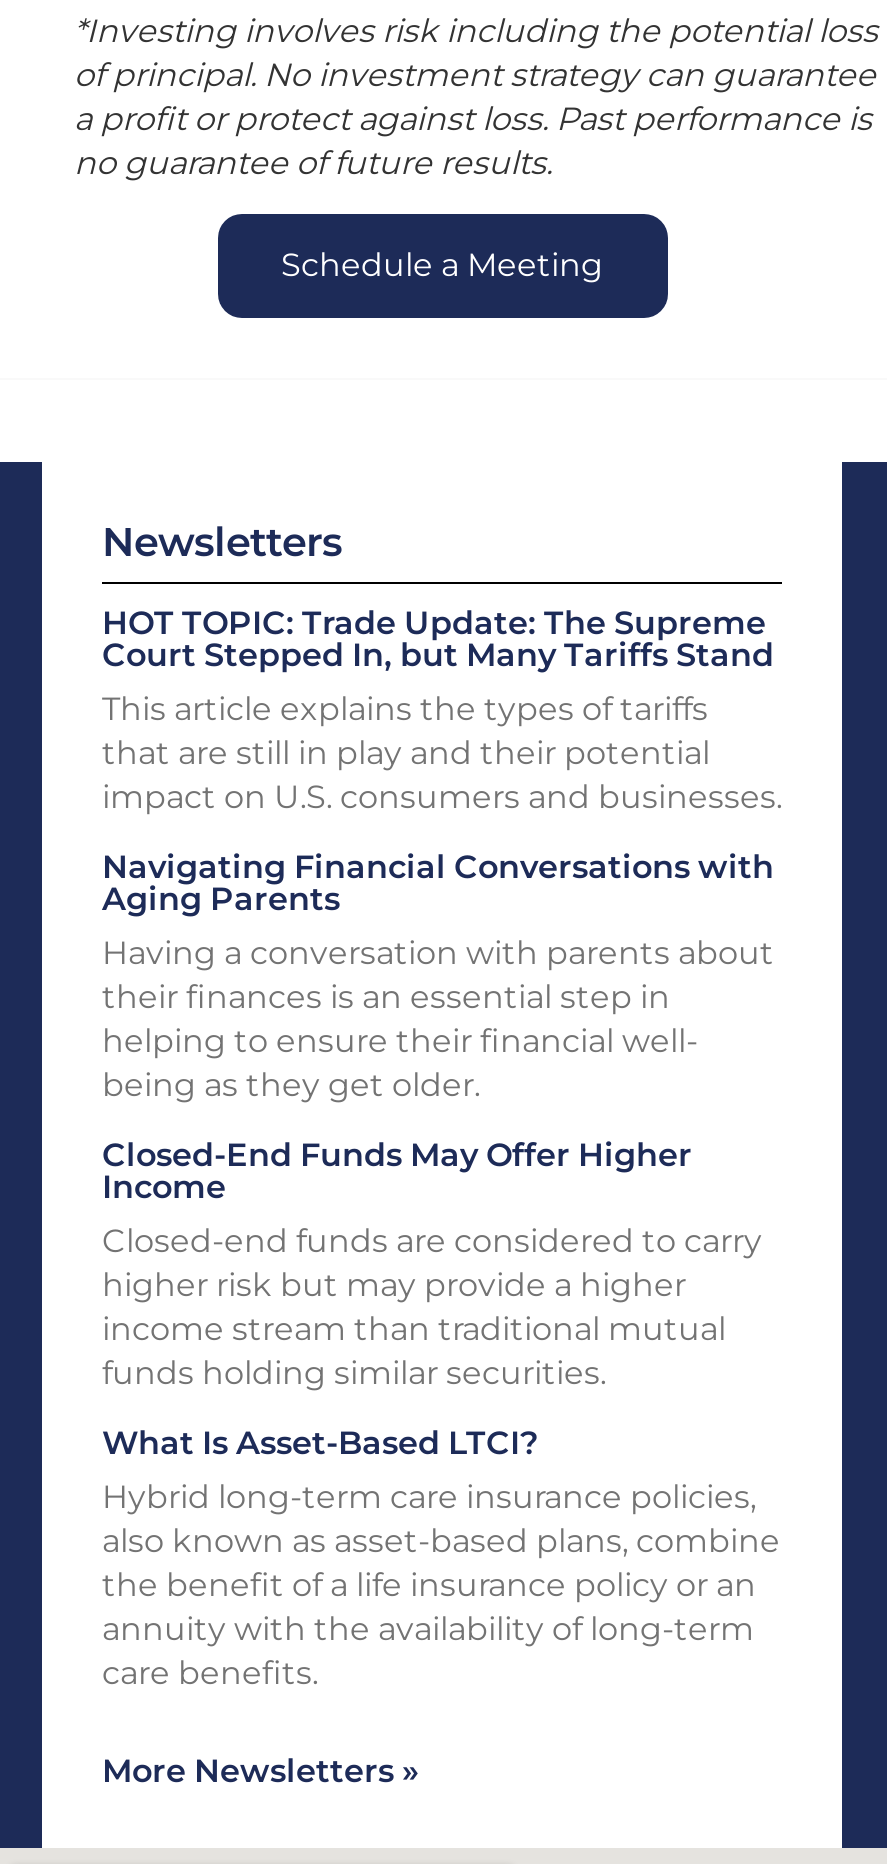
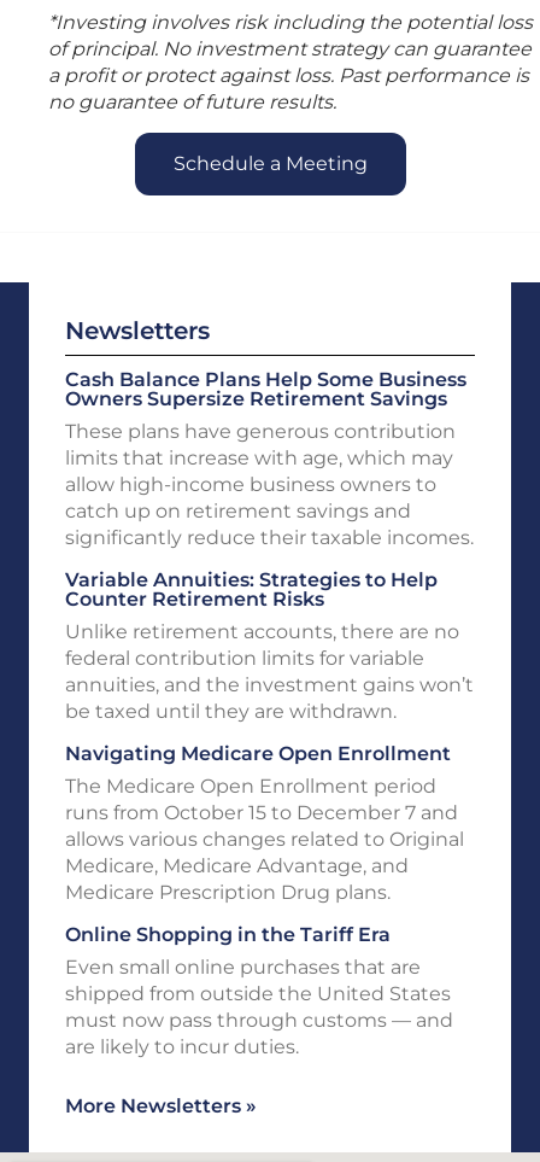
- HOT TOPIC: Trade Update: The Supreme
- Court Stepped In, but Many Tariffs Stand
- This article explains the types of tariffs
- that are still in play and their potential
- impact on U.S. consumers and businesses.
+ Cash Balance Plans Help Some Business
+ Owners Supersize Retirement Savings
+ These plans have generous contribution
+ limits that increase with age, which may
+ allow high-income business owners to
+ catch up on retirement savings and
+ significantly reduce their taxable incomes.

- Navigating Financial Conversations with
- Aging Parents
- Having a conversation with parents about
- their finances is an essential step in
- helping to ensure their financial well-
- being as they get older.
+ Variable Annuities: Strategies to Help
+ Counter Retirement Risks
+ Unlike retirement accounts, there are no
+ federal contribution limits for variable
+ annuities, and the investment gains won’t
+ be taxed until they are withdrawn.

- Closed-End Funds May Offer Higher
- Income
- Closed-end funds are considered to carry
- higher risk but may provide a higher
- income stream than traditional mutual
- funds holding similar securities.
+ Navigating Medicare Open Enrollment
+ The Medicare Open Enrollment period
+ runs from October 15 to December 7 and
+ allows various changes related to Original
+ Medicare, Medicare Advantage, and
+ Medicare Prescription Drug plans.

- What Is Asset-Based LTCI?
- Hybrid long-term care insurance policies,
- also known as asset-based plans, combine
- the benefit of a life insurance policy or an
- annuity with the availability of long-term
- care benefits.
+ Online Shopping in the Tariff Era
+ Even small online purchases that are
+ shipped from outside the United States
+ must now pass through customs — and
+ are likely to incur duties.
